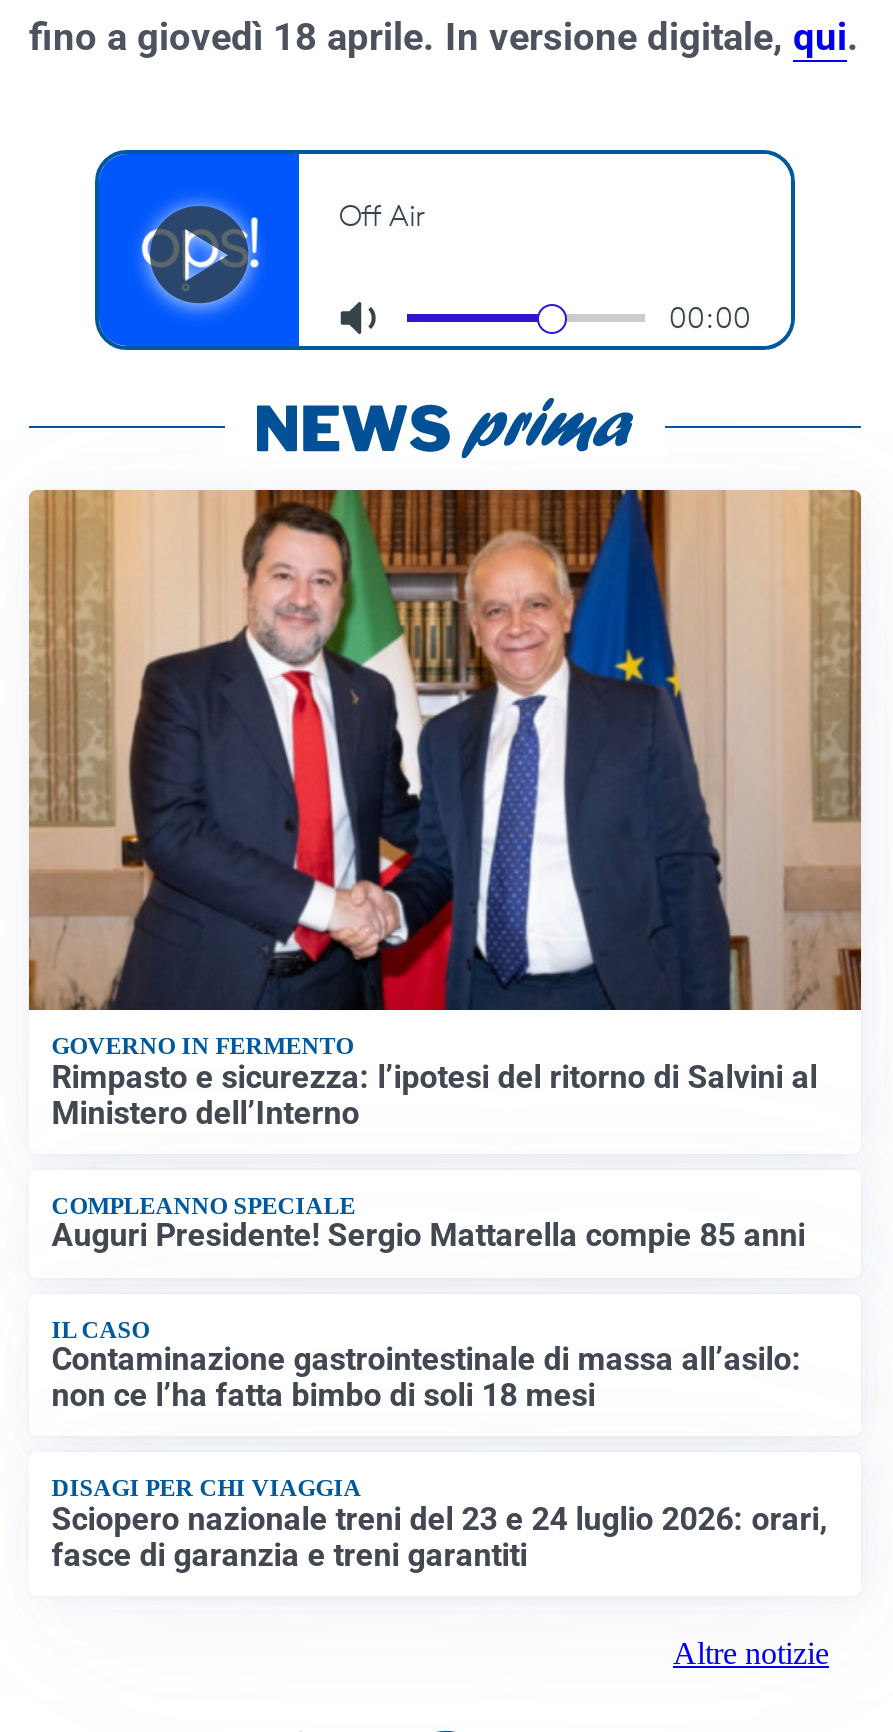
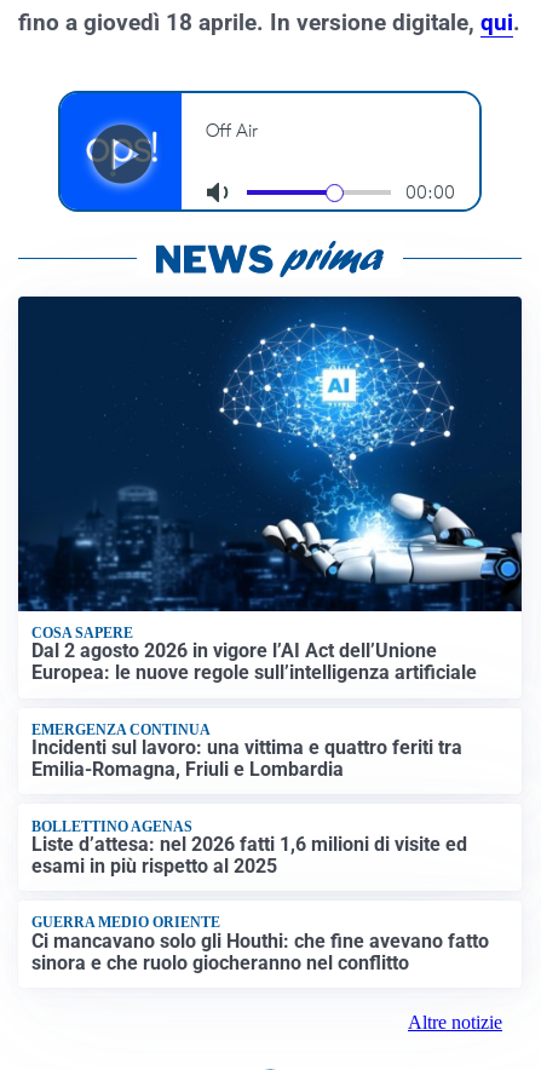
- [image]
- GOVERNO IN FERMENTO
- Rimpasto e sicurezza: l’ipotesi del ritorno di Salvini al
- Ministero dell’Interno
+ [image]
+ COSA SAPERE
+ Dal 2 agosto 2026 in vigore l’AI Act dell’Unione
+ Europea: le nuove regole sull’intelligenza artificiale

- COMPLEANNO SPECIALE
- Auguri Presidente! Sergio Mattarella compie 85 anni
+ EMERGENZA CONTINUA
+ Incidenti sul lavoro: una vittima e quattro feriti tra
+ Emilia-Romagna, Friuli e Lombardia

- IL CASO
- Contaminazione gastrointestinale di massa all’asilo:
- non ce l’ha fatta bimbo di soli 18 mesi
+ BOLLETTINO AGENAS
+ Liste d’attesa: nel 2026 fatti 1,6 milioni di visite ed
+ esami in più rispetto al 2025

- DISAGI PER CHI VIAGGIA
- Sciopero nazionale treni del 23 e 24 luglio 2026: orari,
- fasce di garanzia e treni garantiti
+ GUERRA MEDIO ORIENTE
+ Ci mancavano solo gli Houthi: che fine avevano fatto
+ sinora e che ruolo giocheranno nel conflitto
